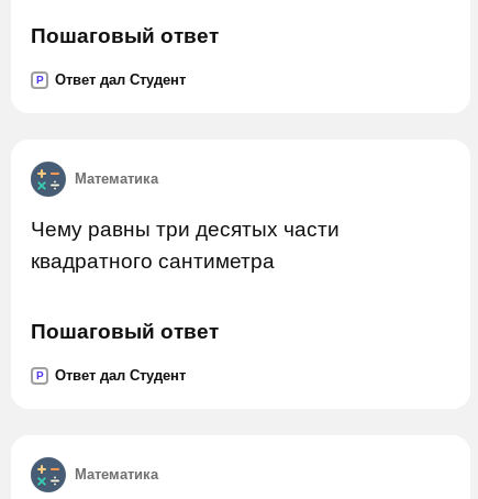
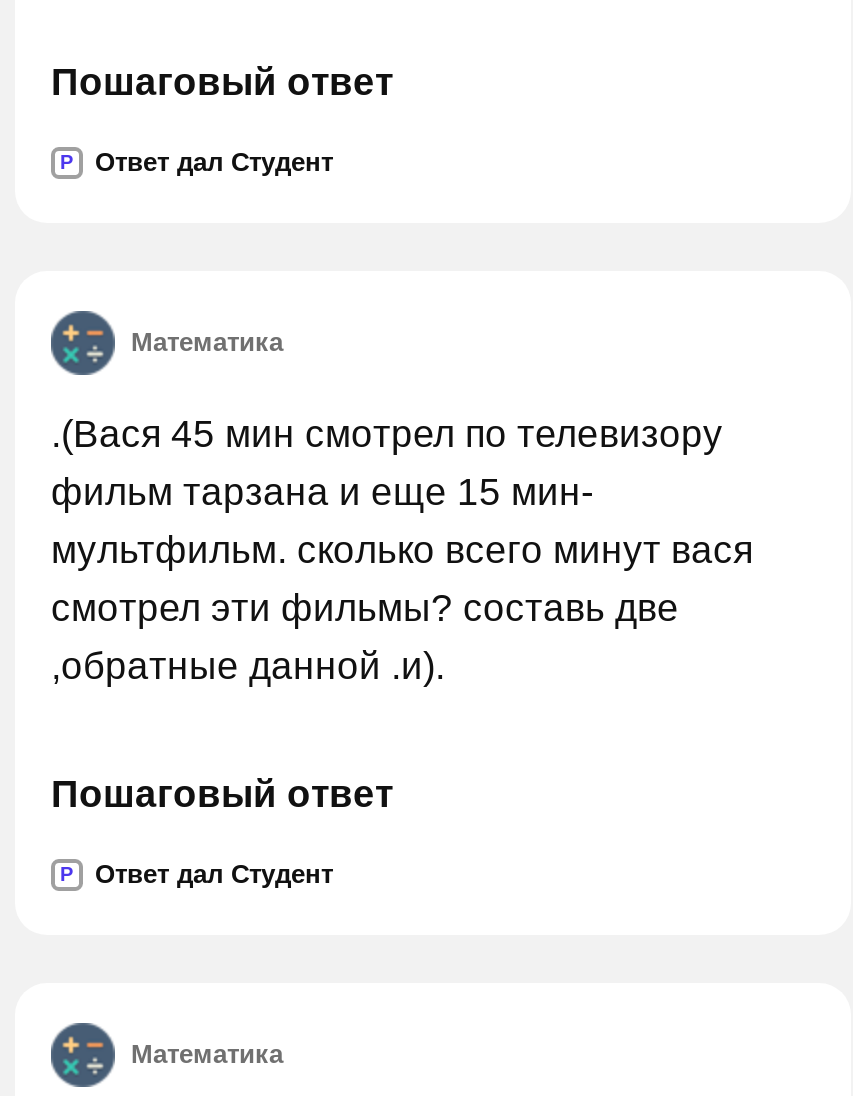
- Чему равны три десятых части
- квадратного сантиметра
+ .(Вася 45 мин смотрел по телевизору
+ фильм тарзана и еще 15 мин-
+ мультфильм. сколько всего минут вася
+ смотрел эти фильмы? составь две
+ ,обратные данной .и).
